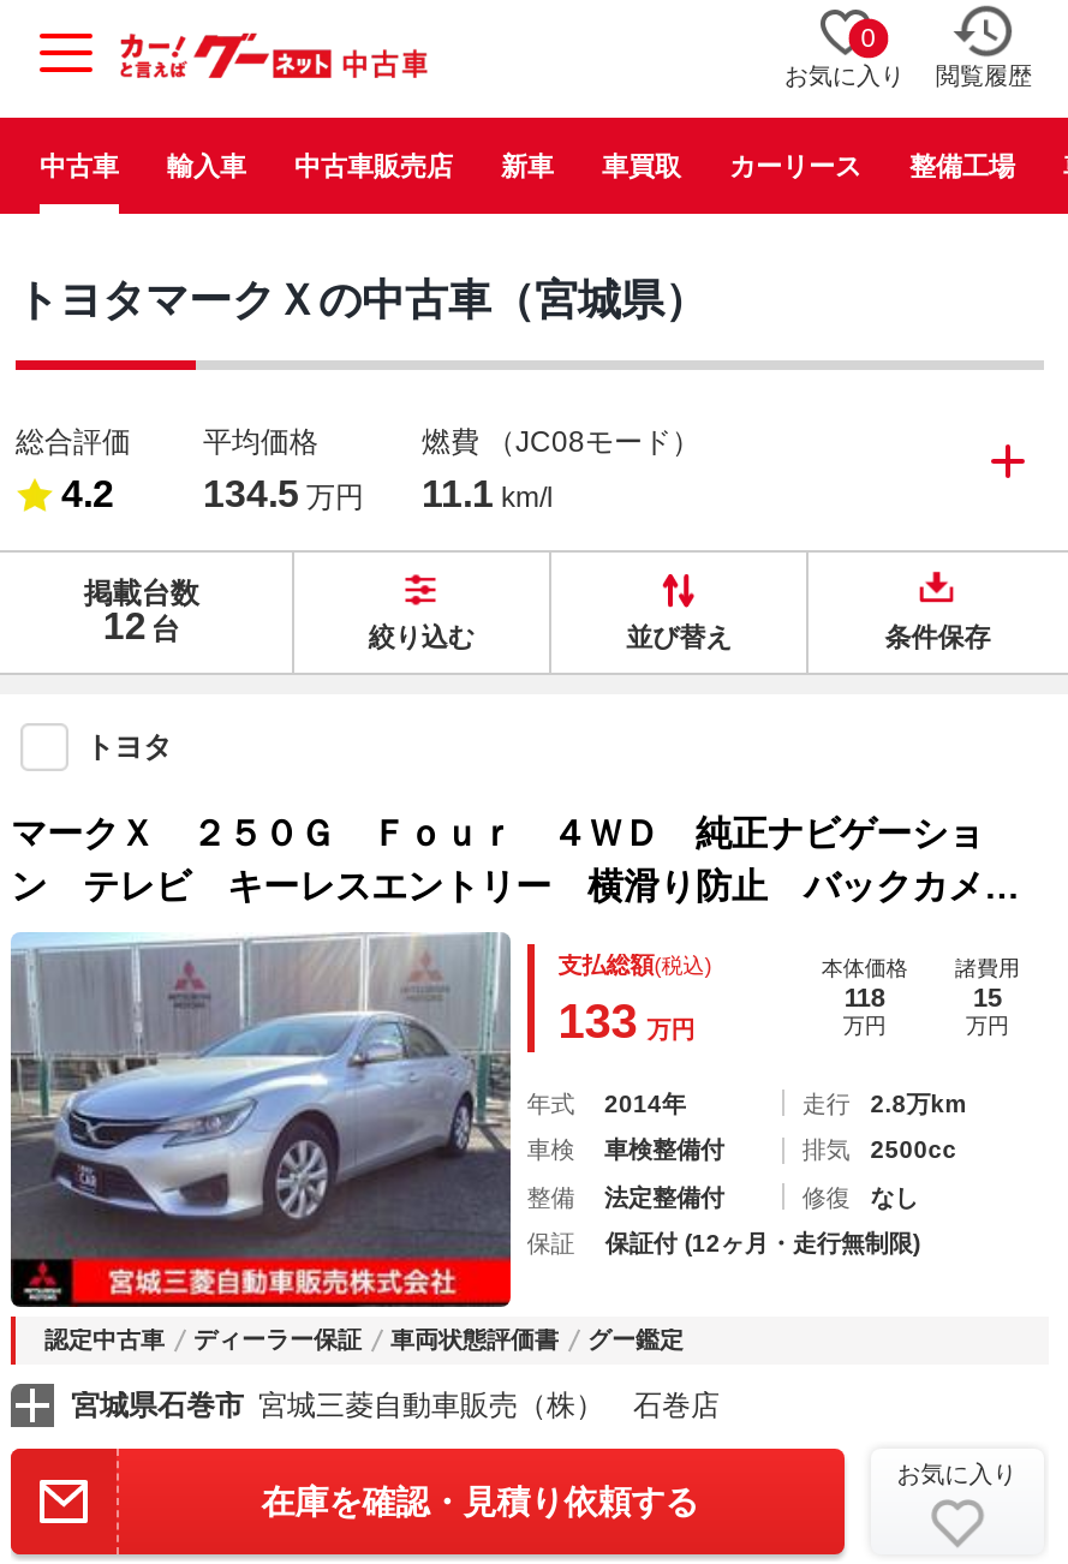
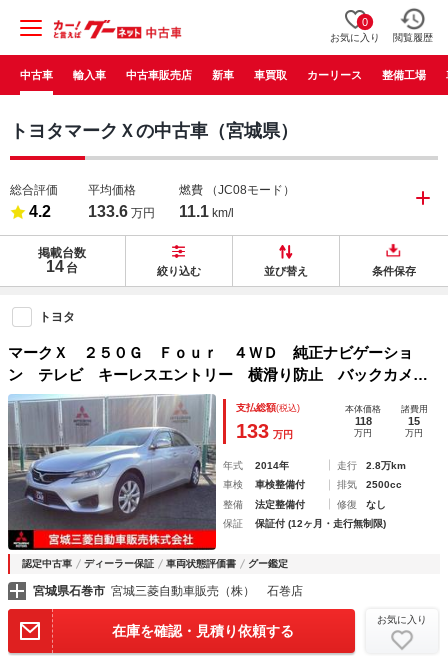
- 134.5万円 11.1 km/l
+ 133.6万円 11.1 km/l

- 12 台
+ 14 台
